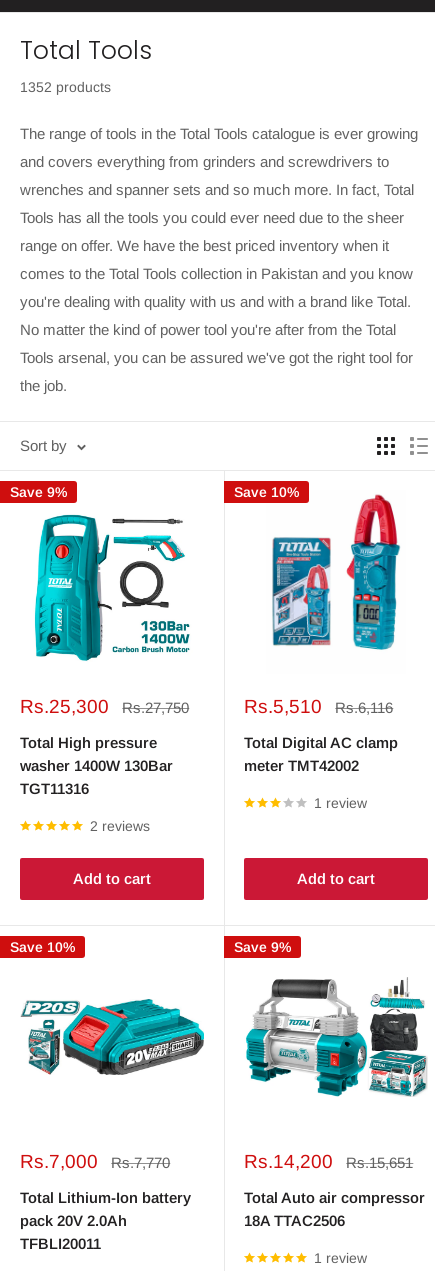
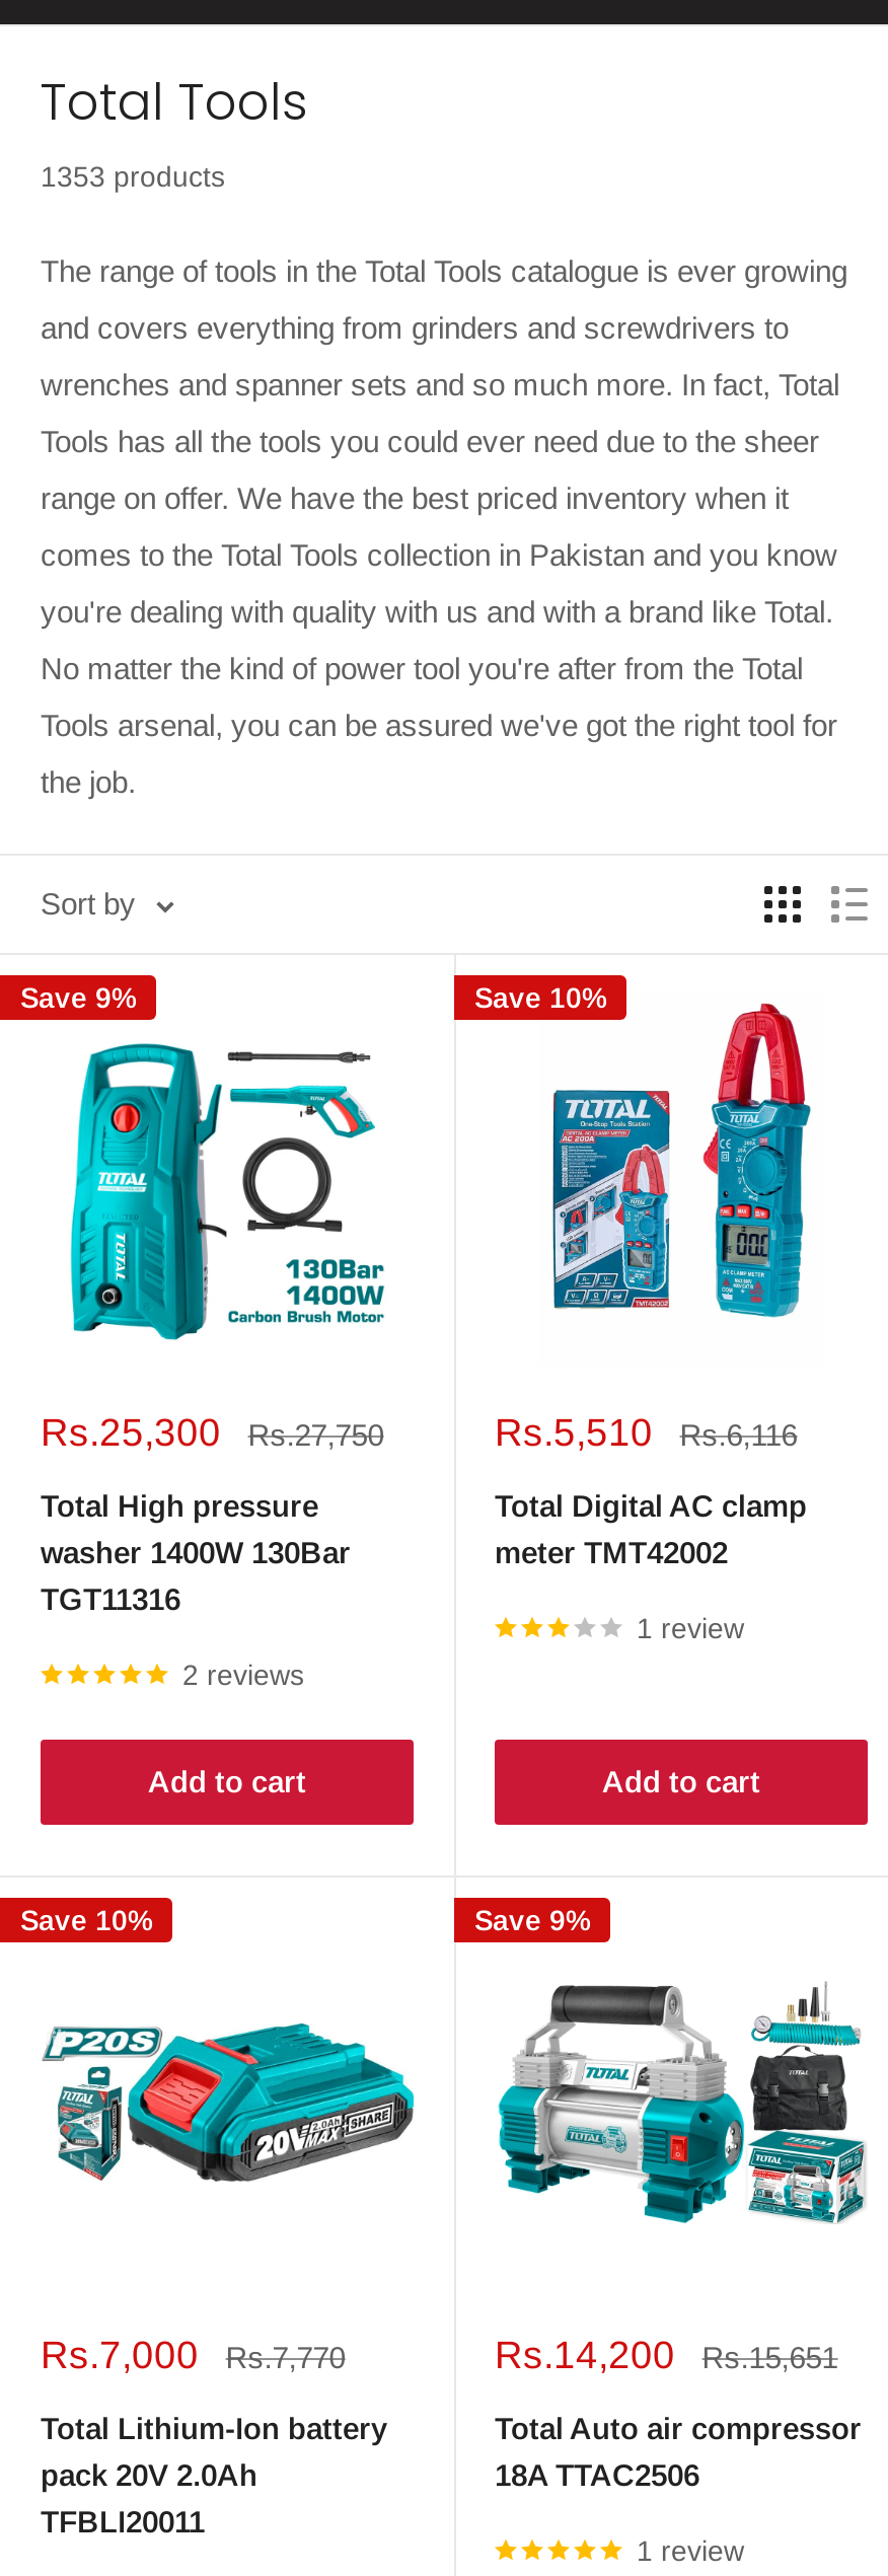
- 1352 products
+ 1353 products
